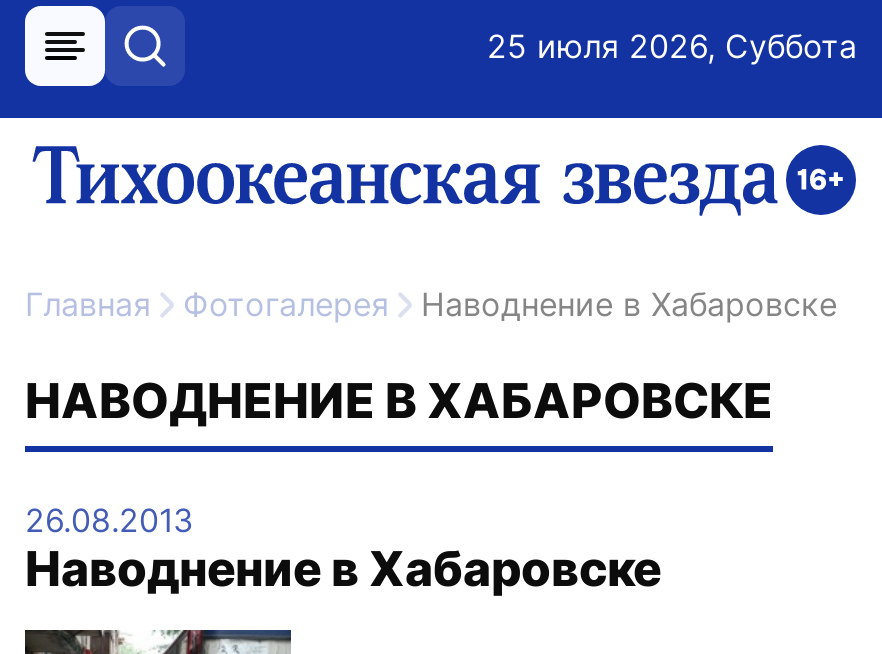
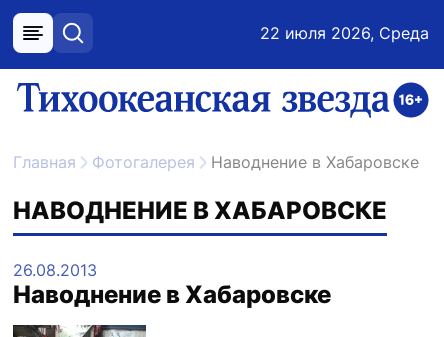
- 25 июля 2026, Суббота
+ 22 июля 2026, Среда
